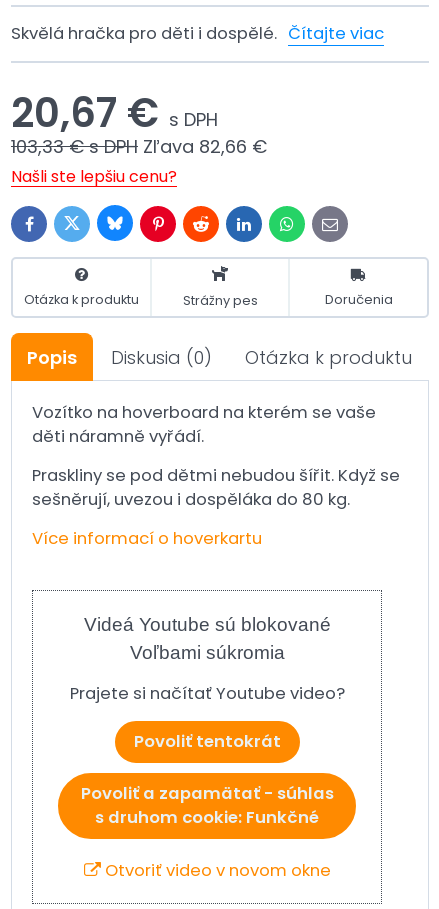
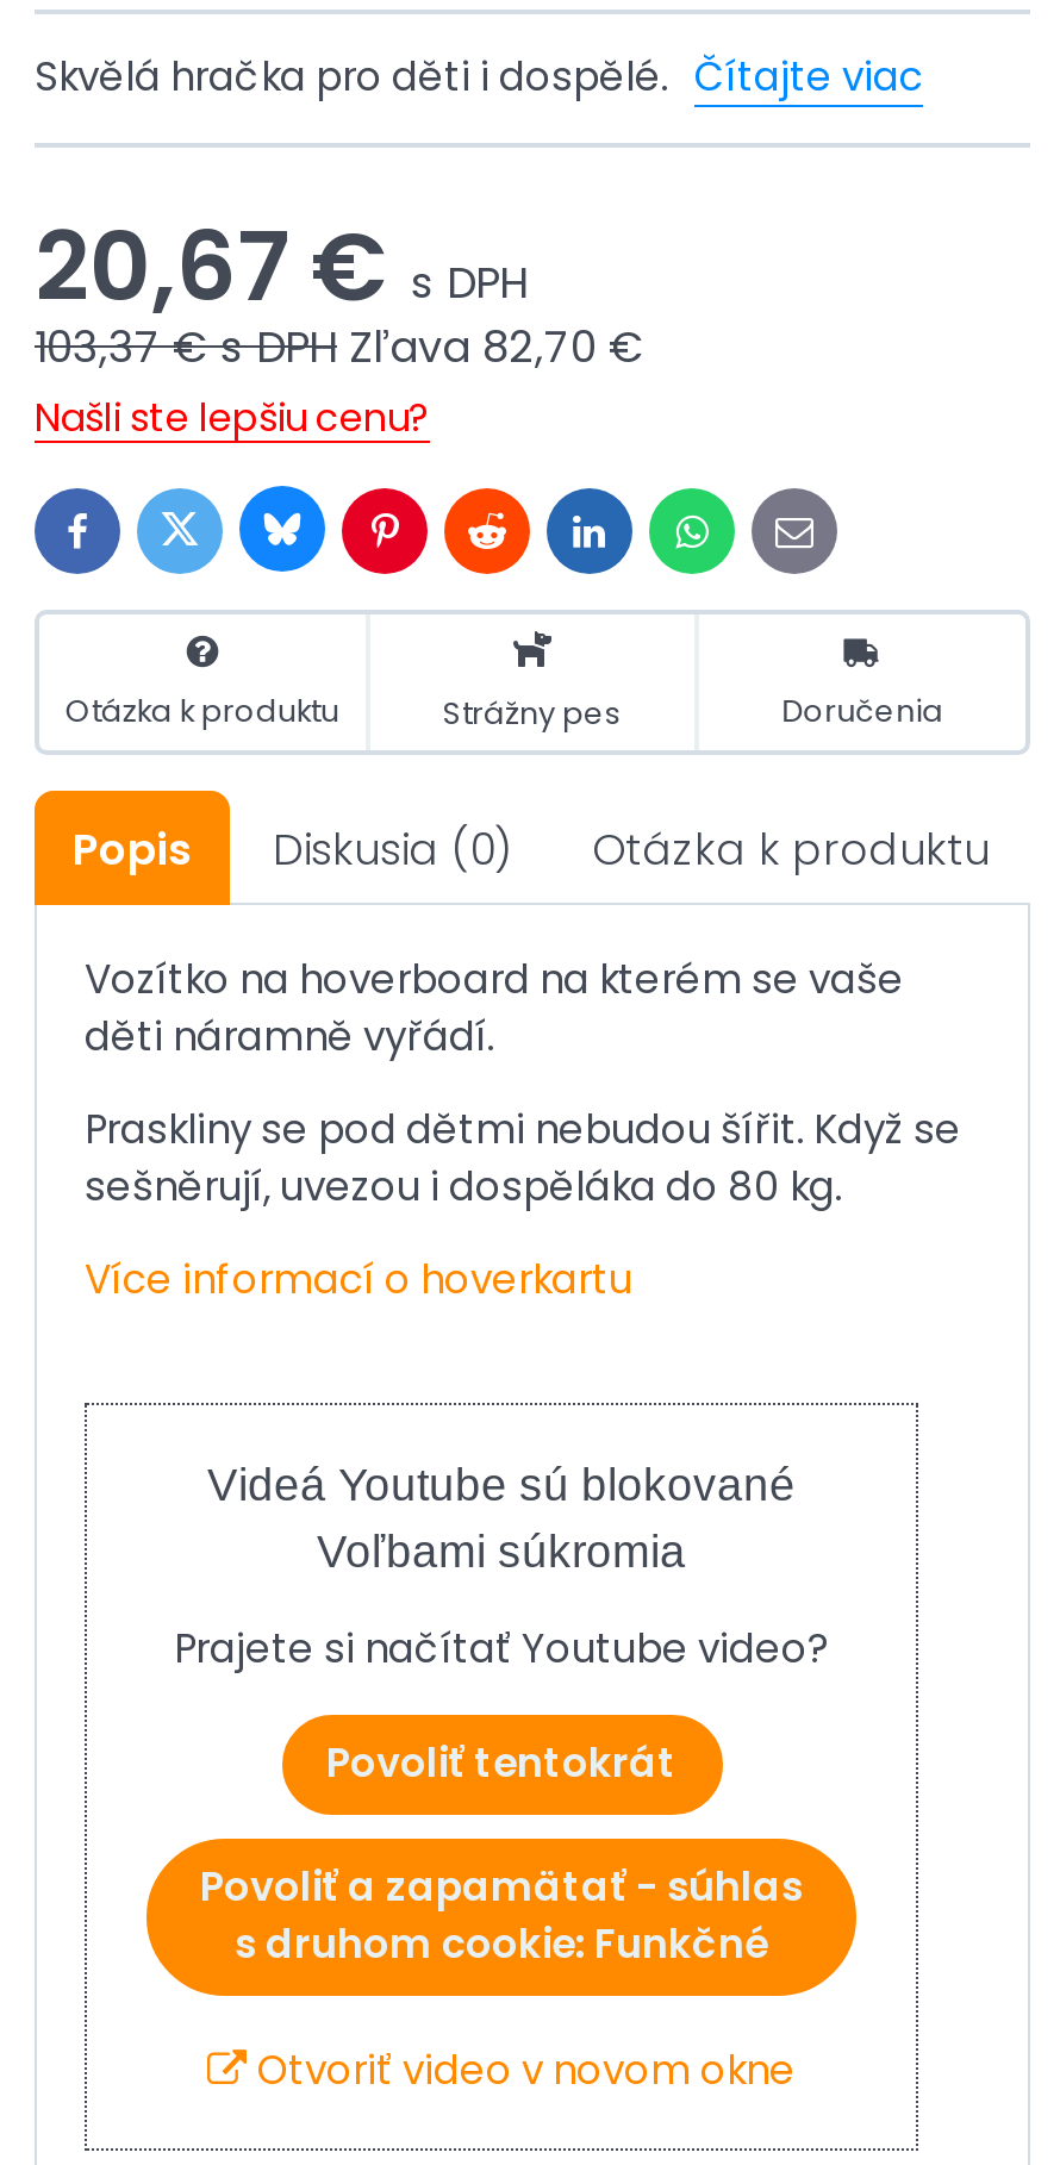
- 103,33 € s DPH Zľava 82,66 €
+ 103,37 € s DPH Zľava 82,70 €
